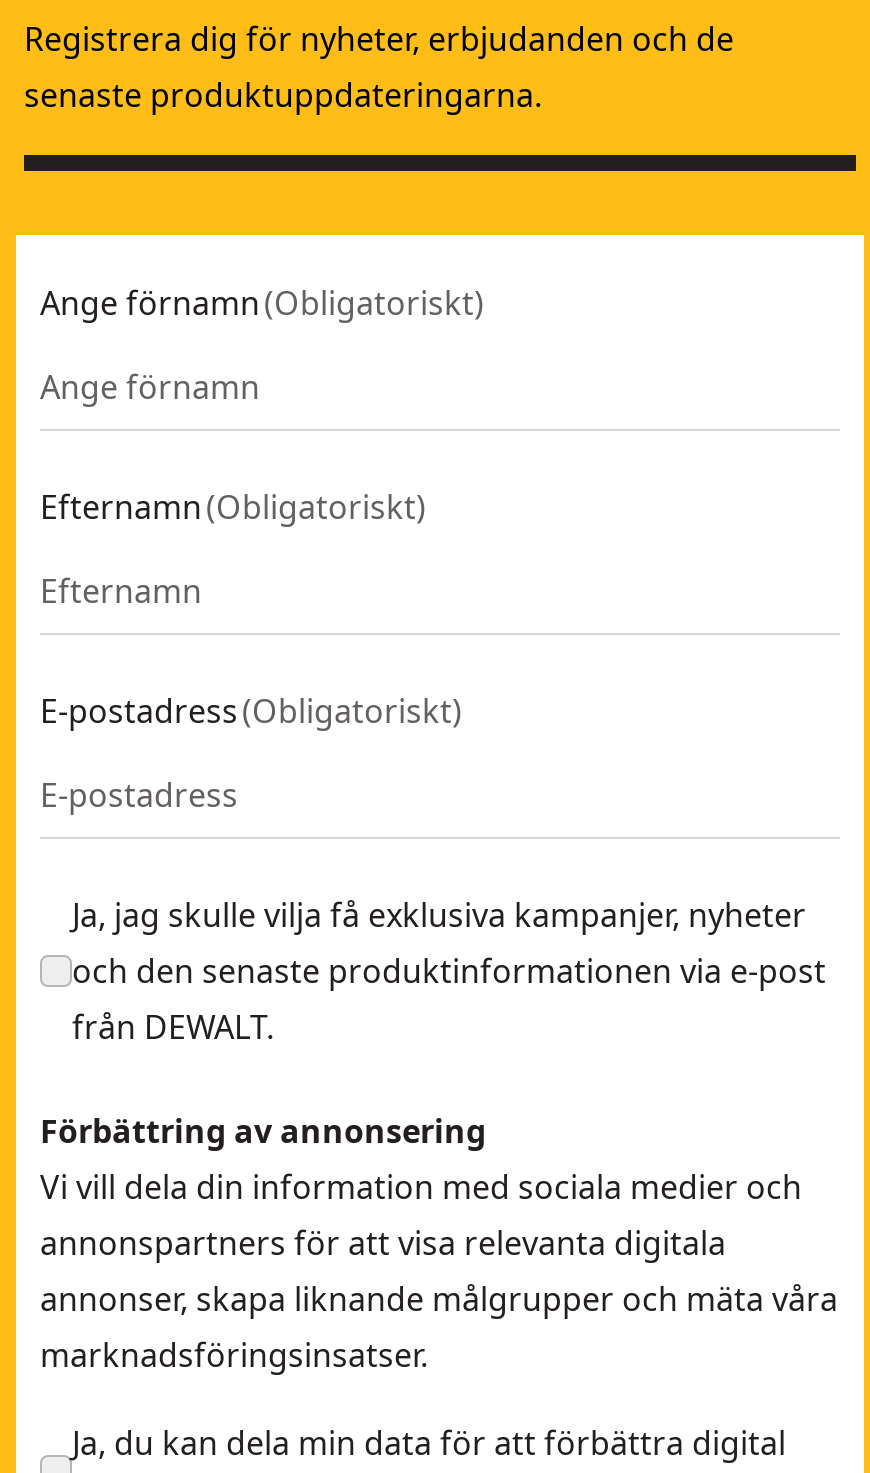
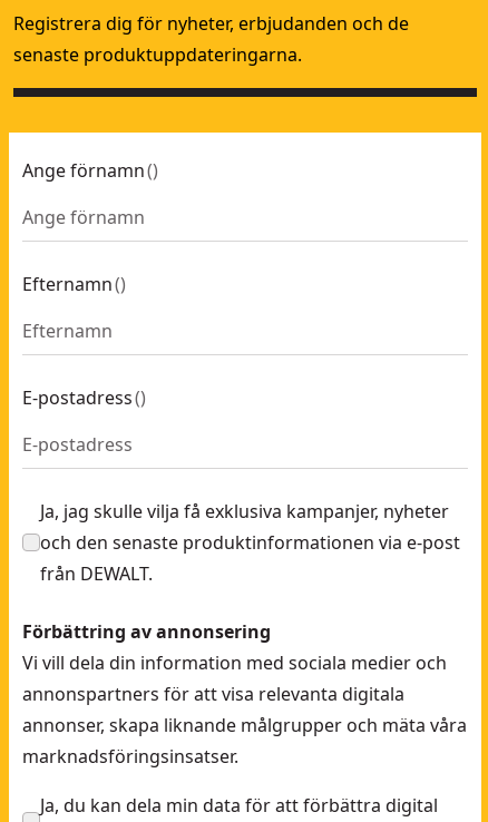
- Ange förnamn (Obligatoriskt)
+ Ange förnamn ()

- Efternamn (Obligatoriskt)
+ Efternamn ()

- E-postadress (Obligatoriskt)
+ E-postadress ()
